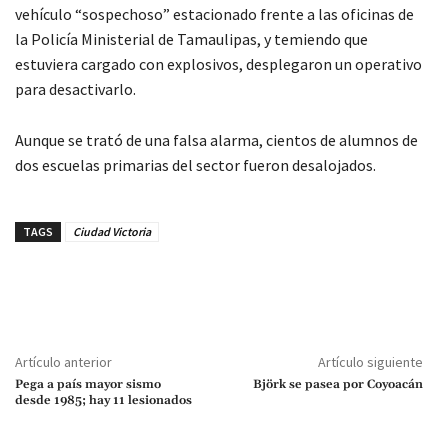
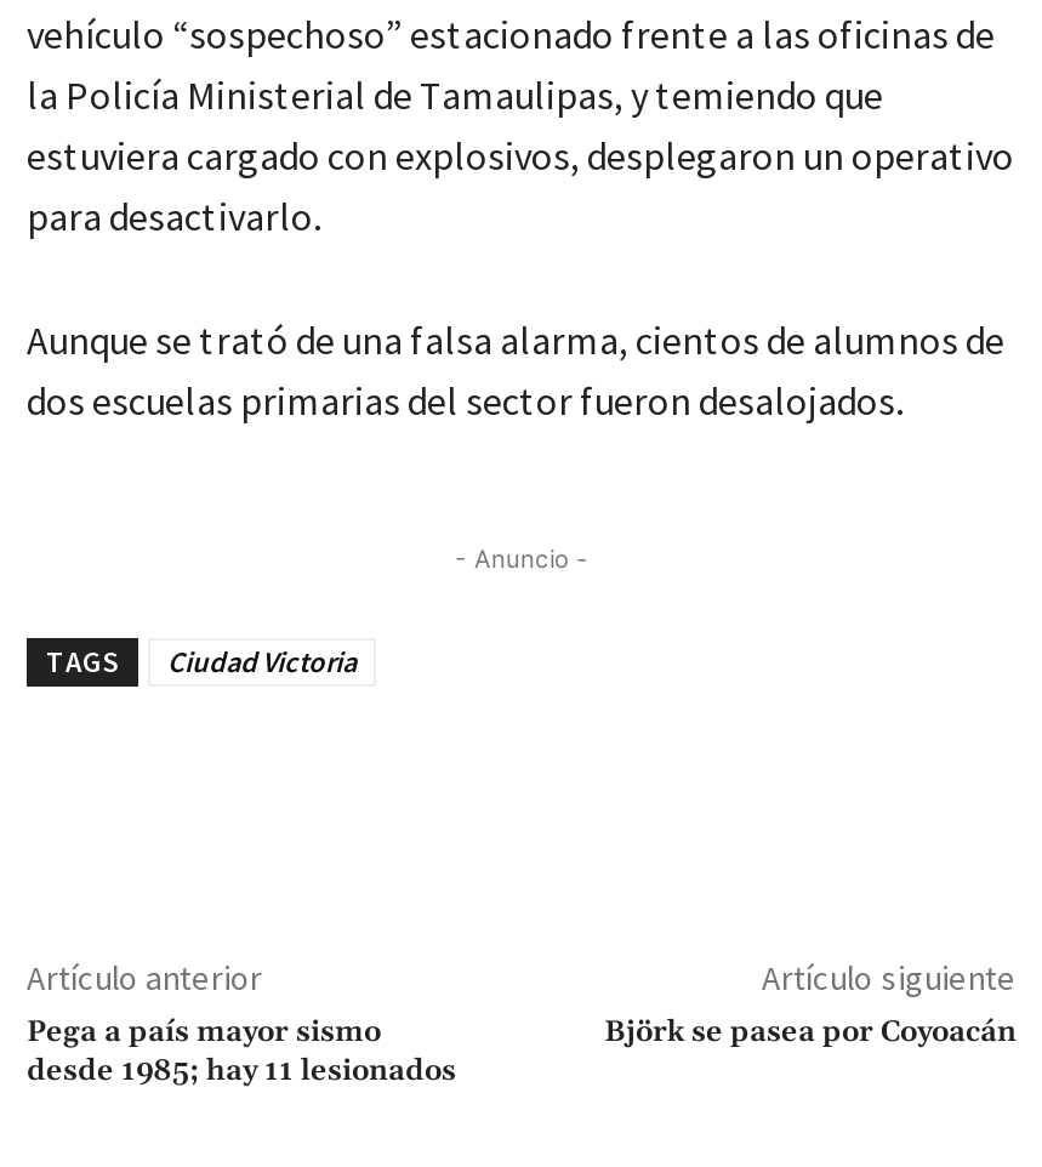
+ - Anuncio -
